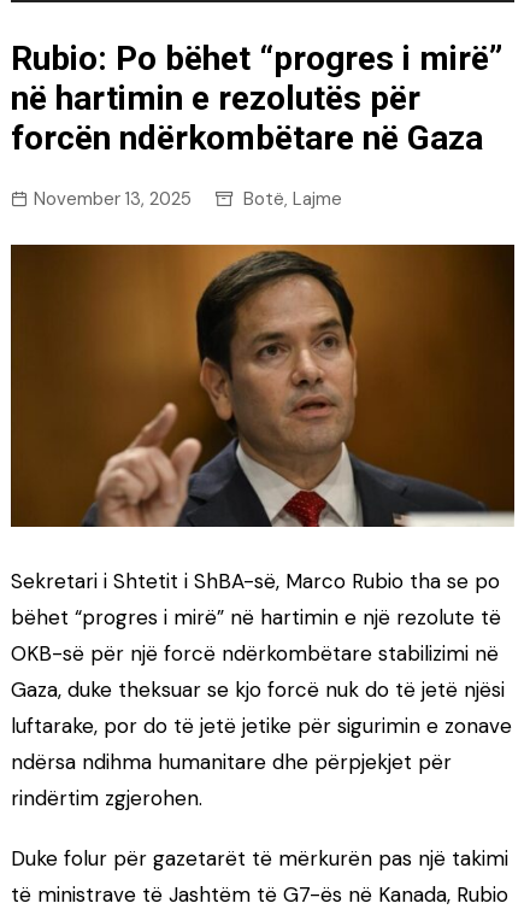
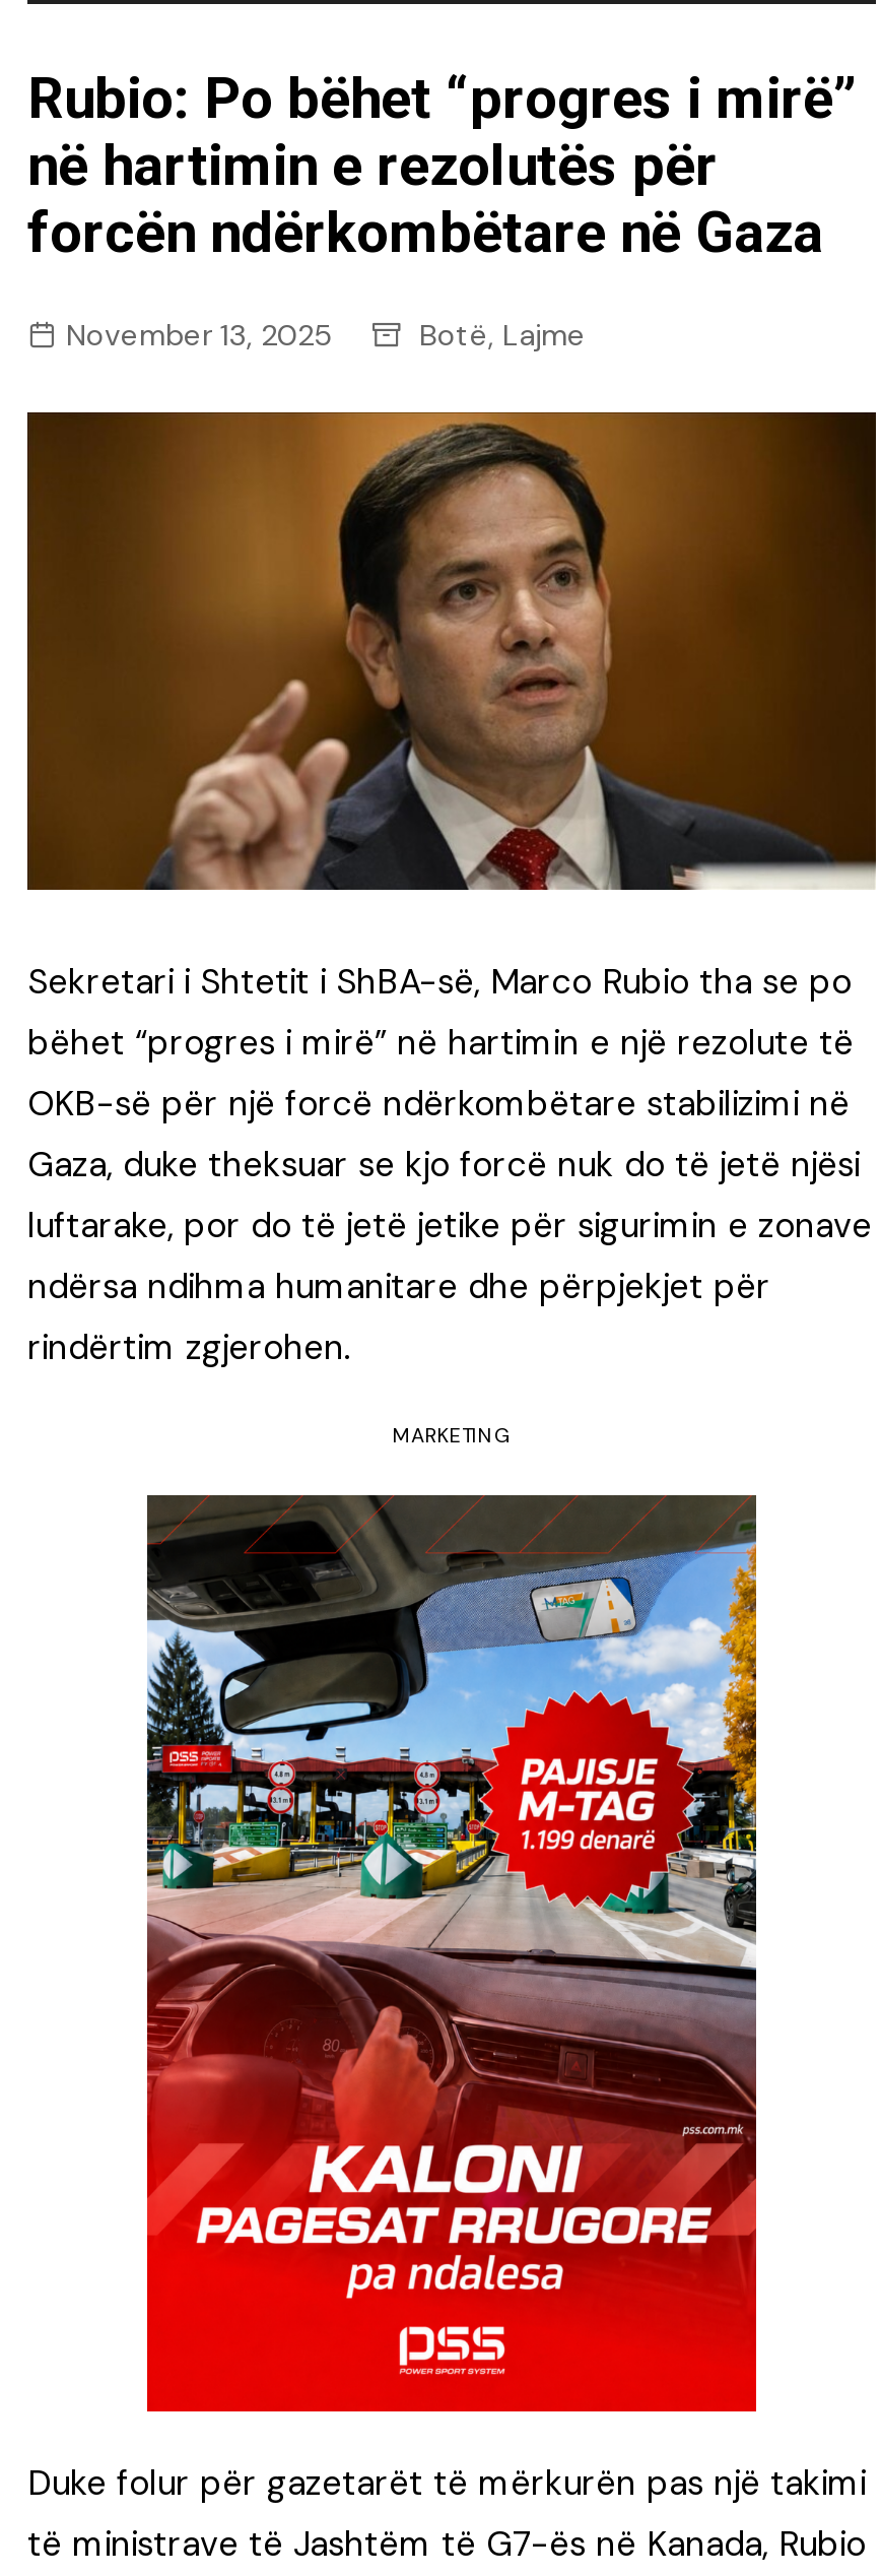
+ [image]

+ MARKETING
